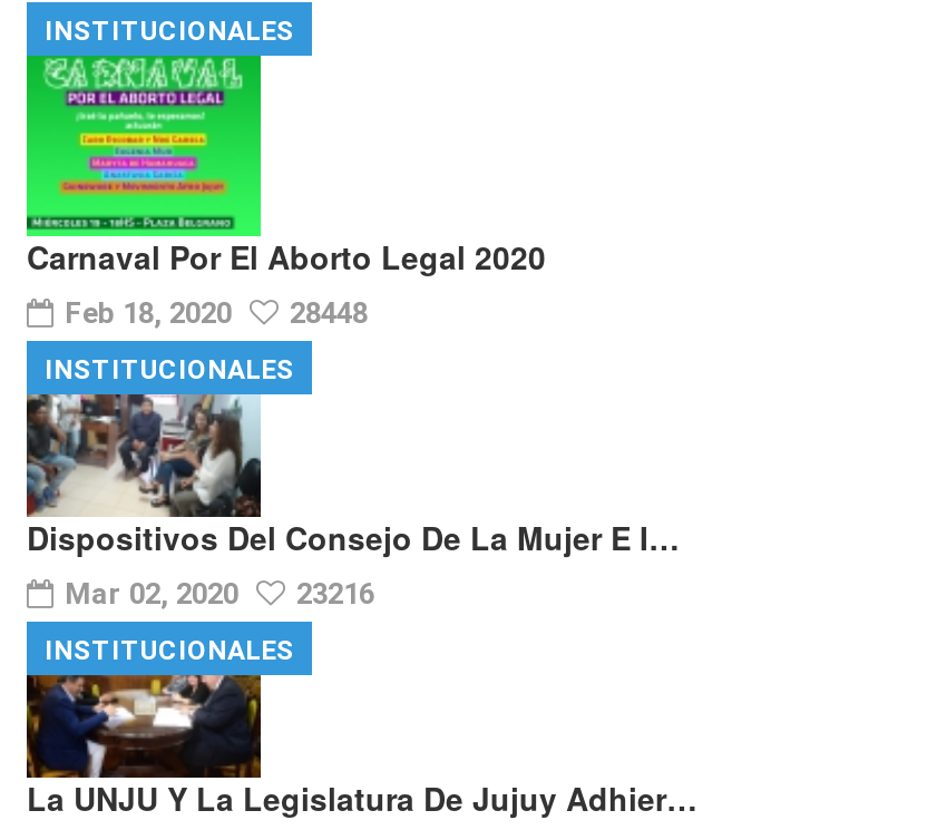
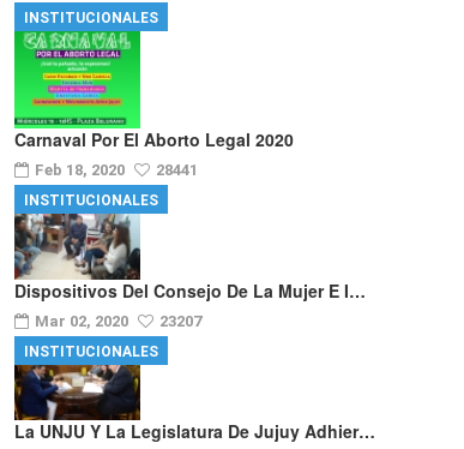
- Feb 18, 2020 28448
+ Feb 18, 2020 28441

- Mar 02, 2020 23216
+ Mar 02, 2020 23207
